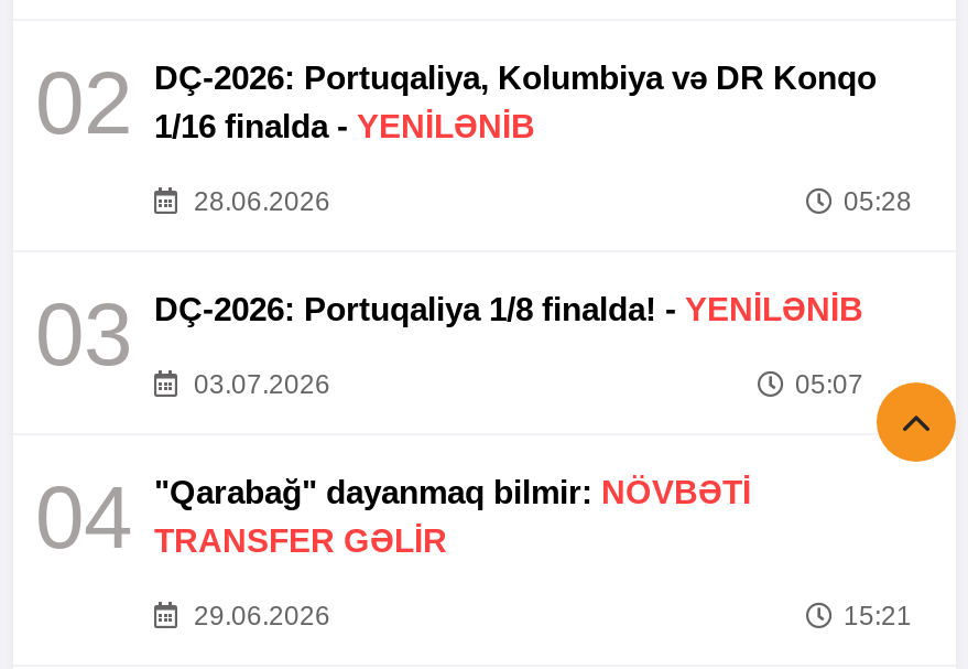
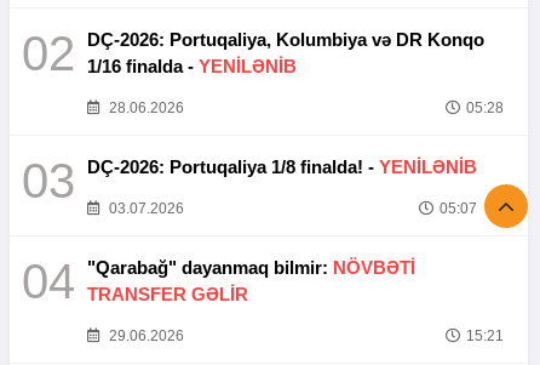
- [image]
+ [image]
